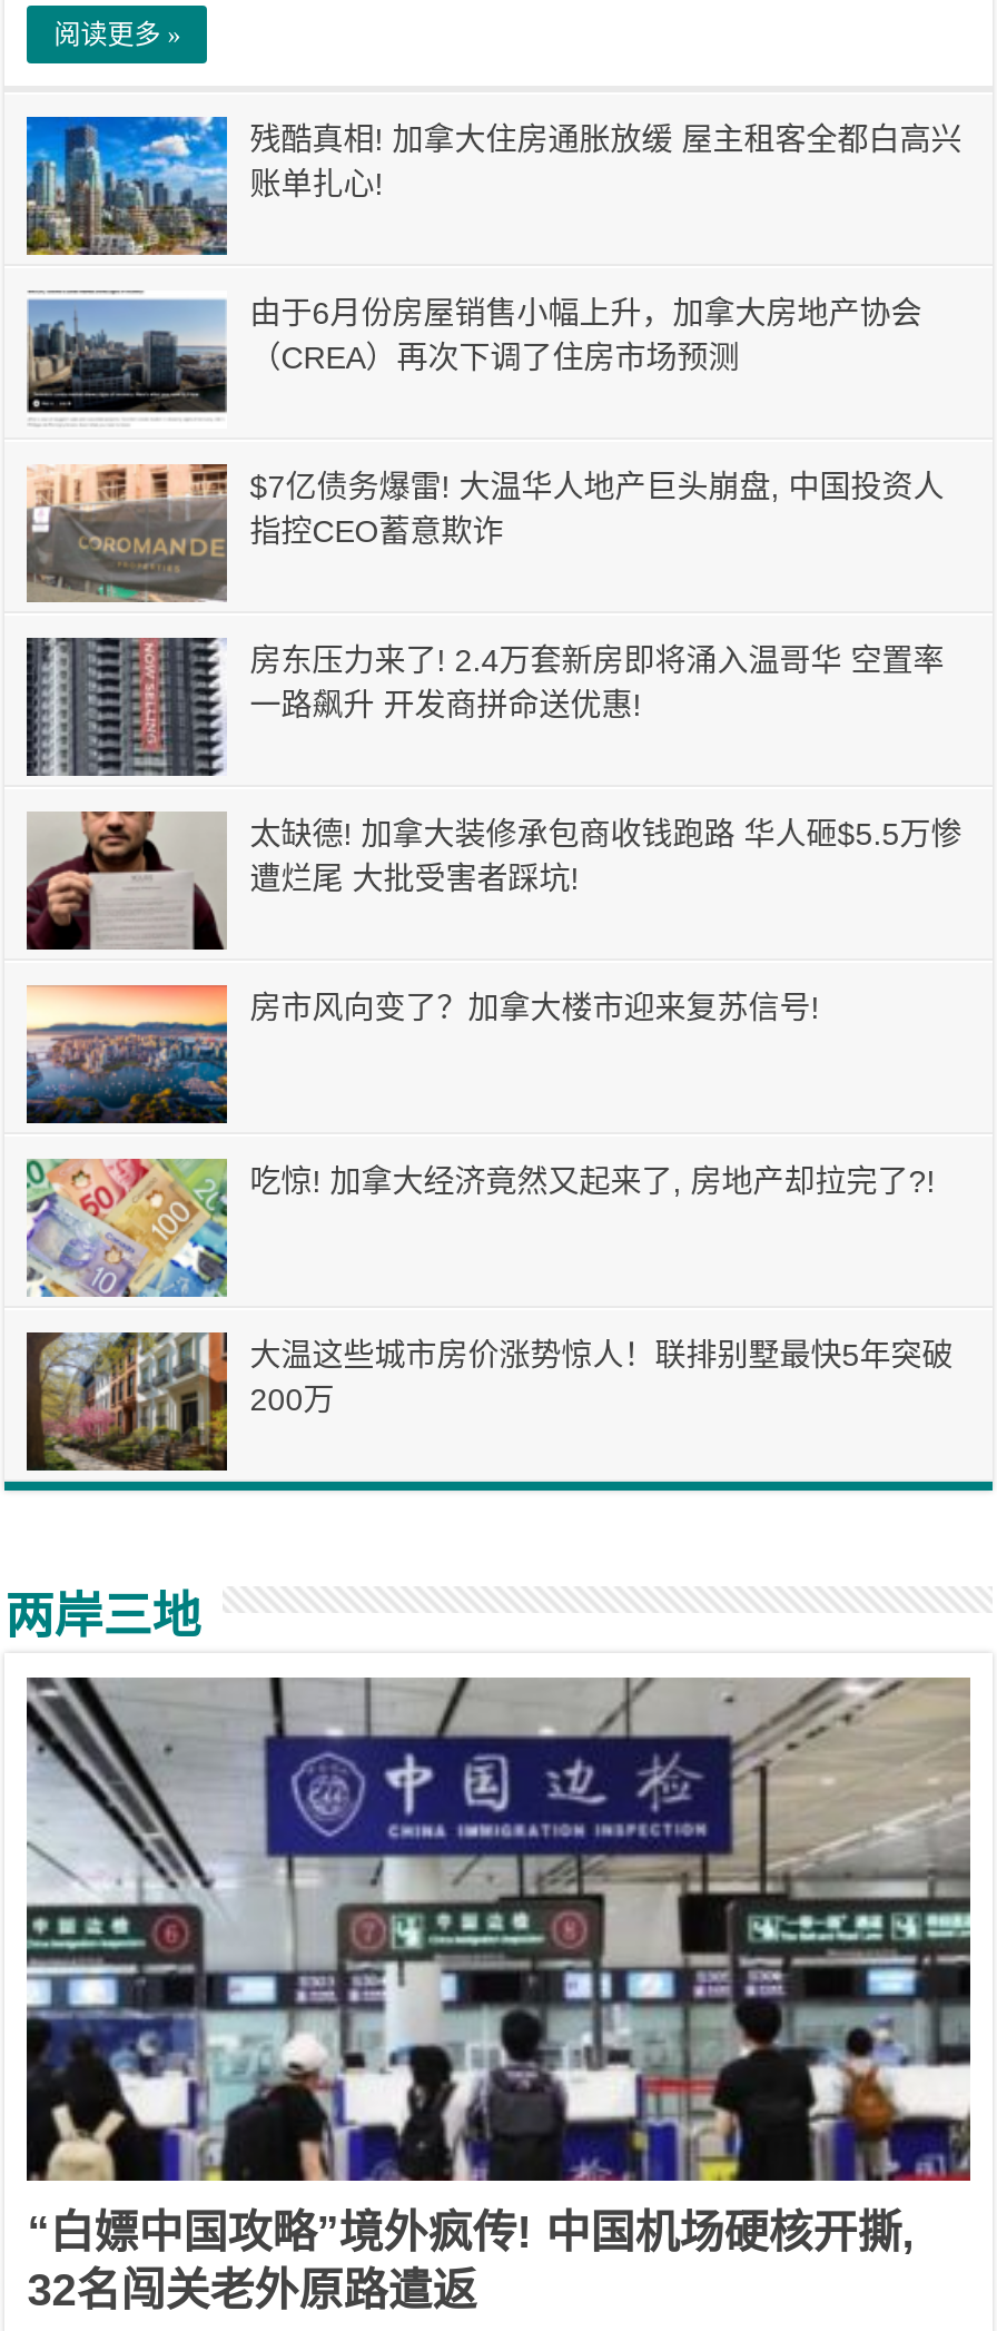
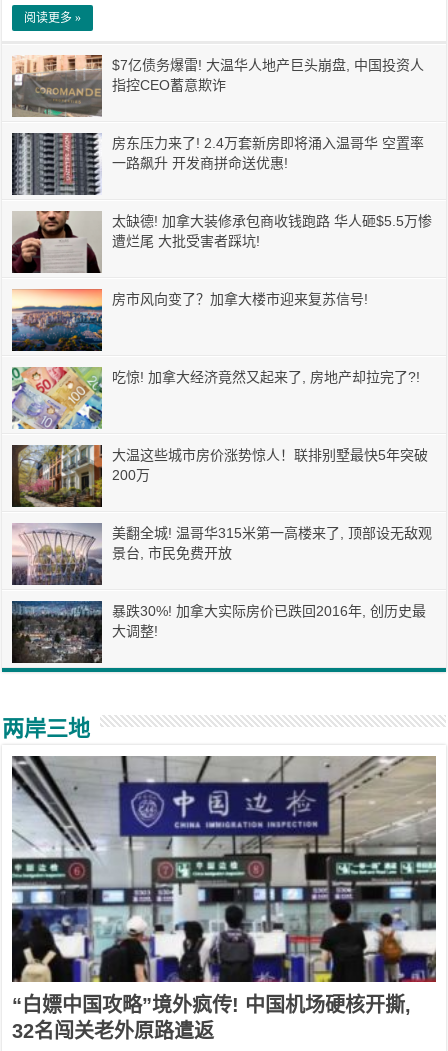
- [image]
- 残酷真相! 加拿大住房通胀放缓 屋主租客全都白高兴
- 账单扎心!

- [image]
- 由于6月份房屋销售小幅上升，加拿大房地产协会
- （CREA）再次下调了住房市场预测

moved up: [image] | $7亿债务爆雷! 大温华人地产巨头崩盘, 中国投资人 | 指控CEO蓄意欺诈 | ... | 大温这些城市房价涨势惊人！联排别墅最快5年突破 | 200万

+ [image]
+ 美翻全城! 温哥华315米第一高楼来了, 顶部设无敌观
+ 景台, 市民免费开放

+ [image]
+ 暴跌30%! 加拿大实际房价已跌回2016年, 创历史最
+ 大调整!
